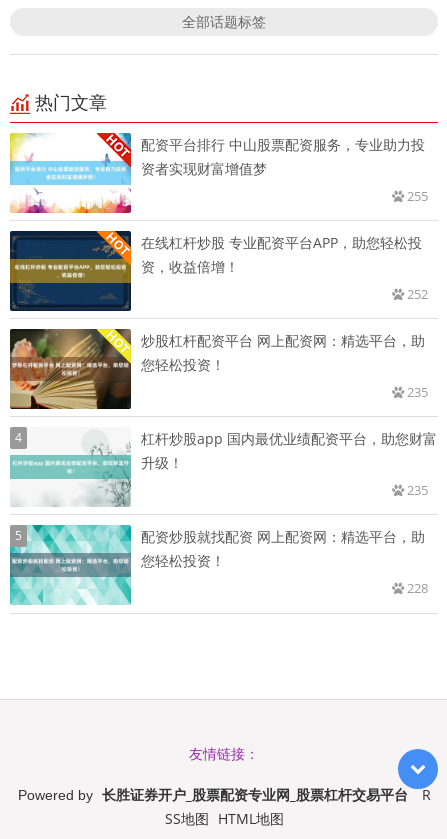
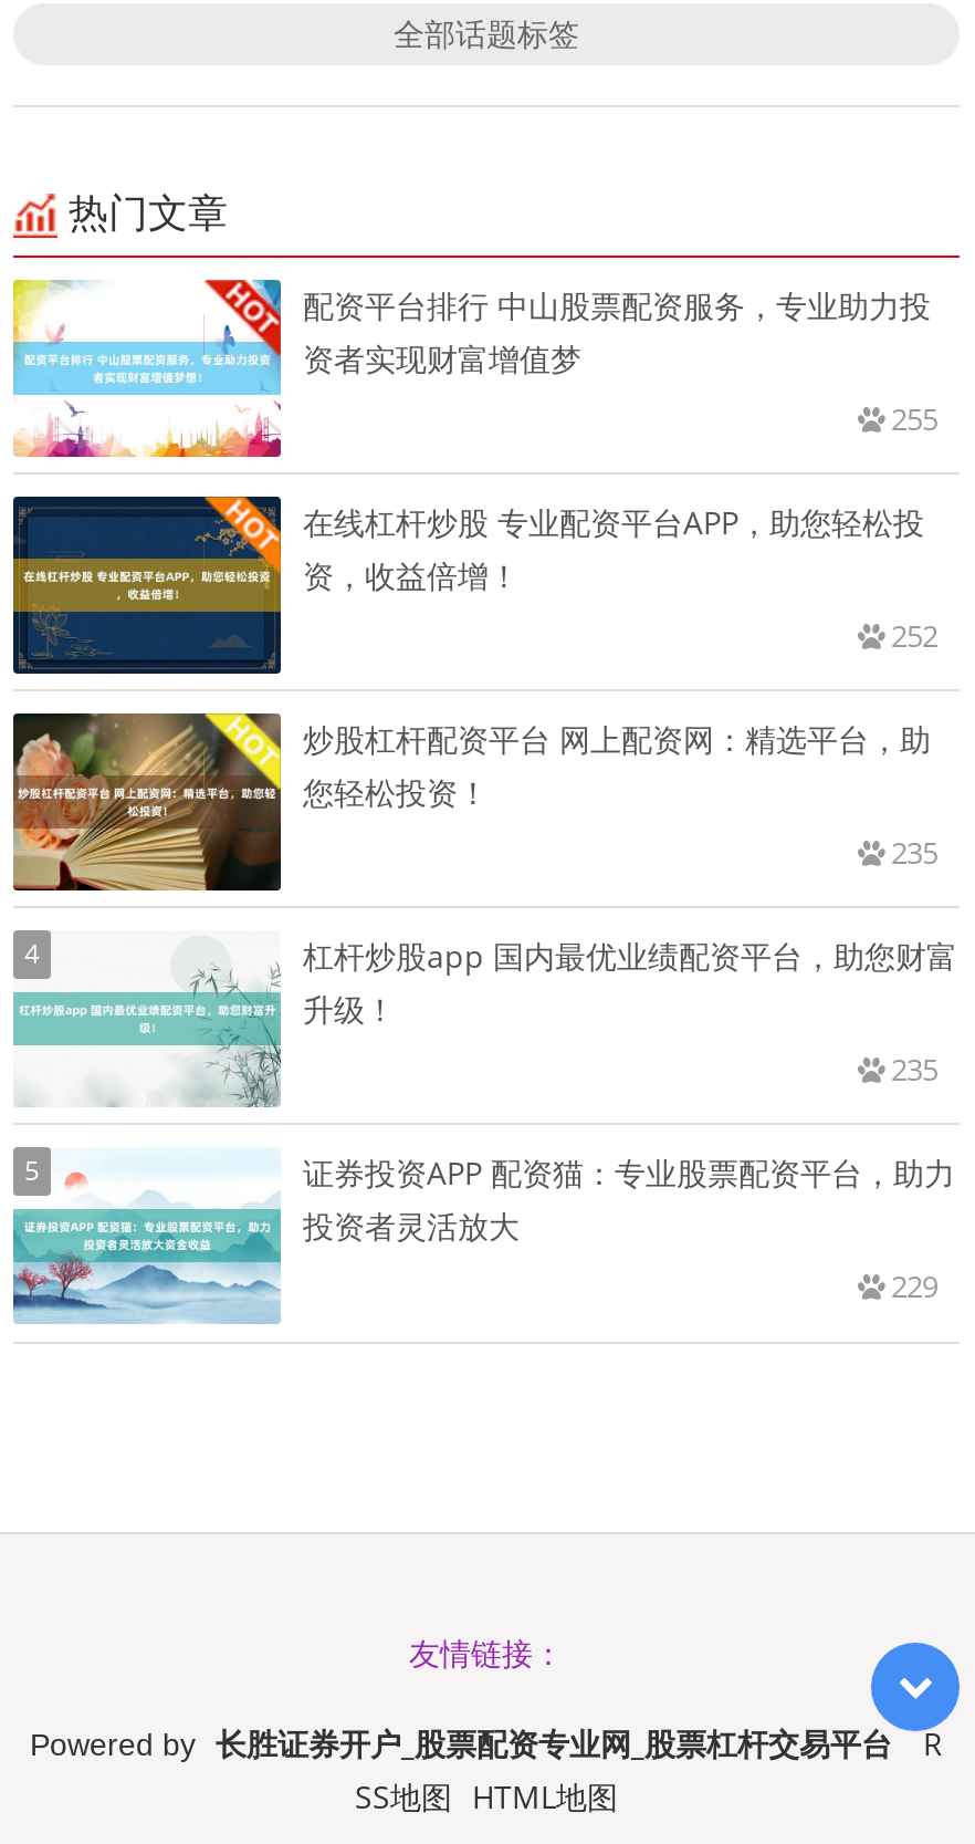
- [image]
- 配资炒股就找配资 网上配资网：精选平台，助
- 您轻松投资！
+ [image]
+ 证券投资APP 配资猫：专业股票配资平台，助力
+ 投资者灵活放大

- 228
+ 229
